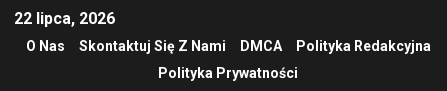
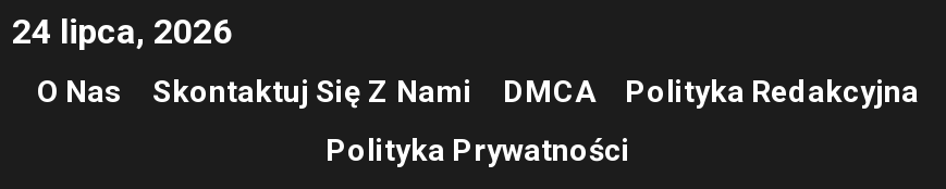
- 22 lipca, 2026
+ 24 lipca, 2026
